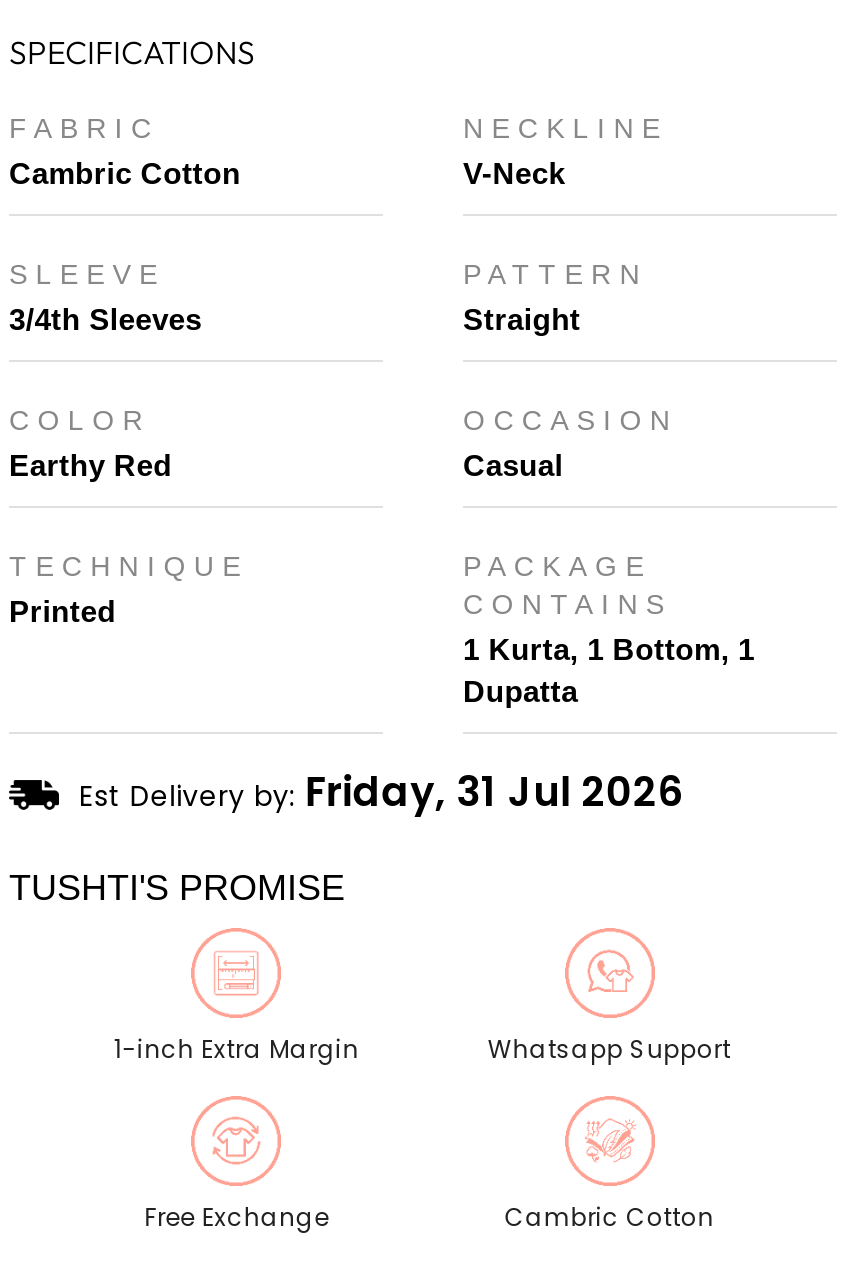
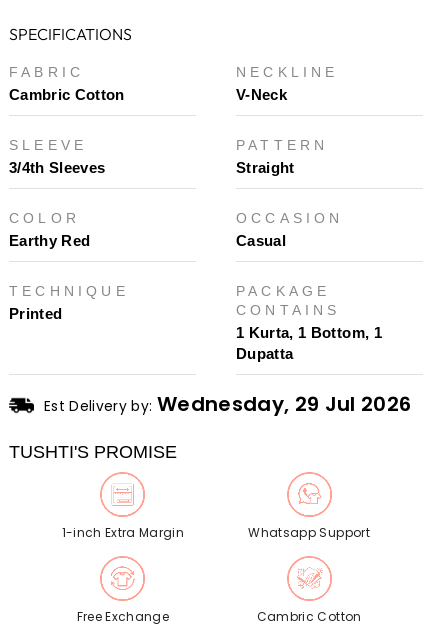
- Est Delivery by: Friday, 31 Jul 2026
+ Est Delivery by: Wednesday, 29 Jul 2026
